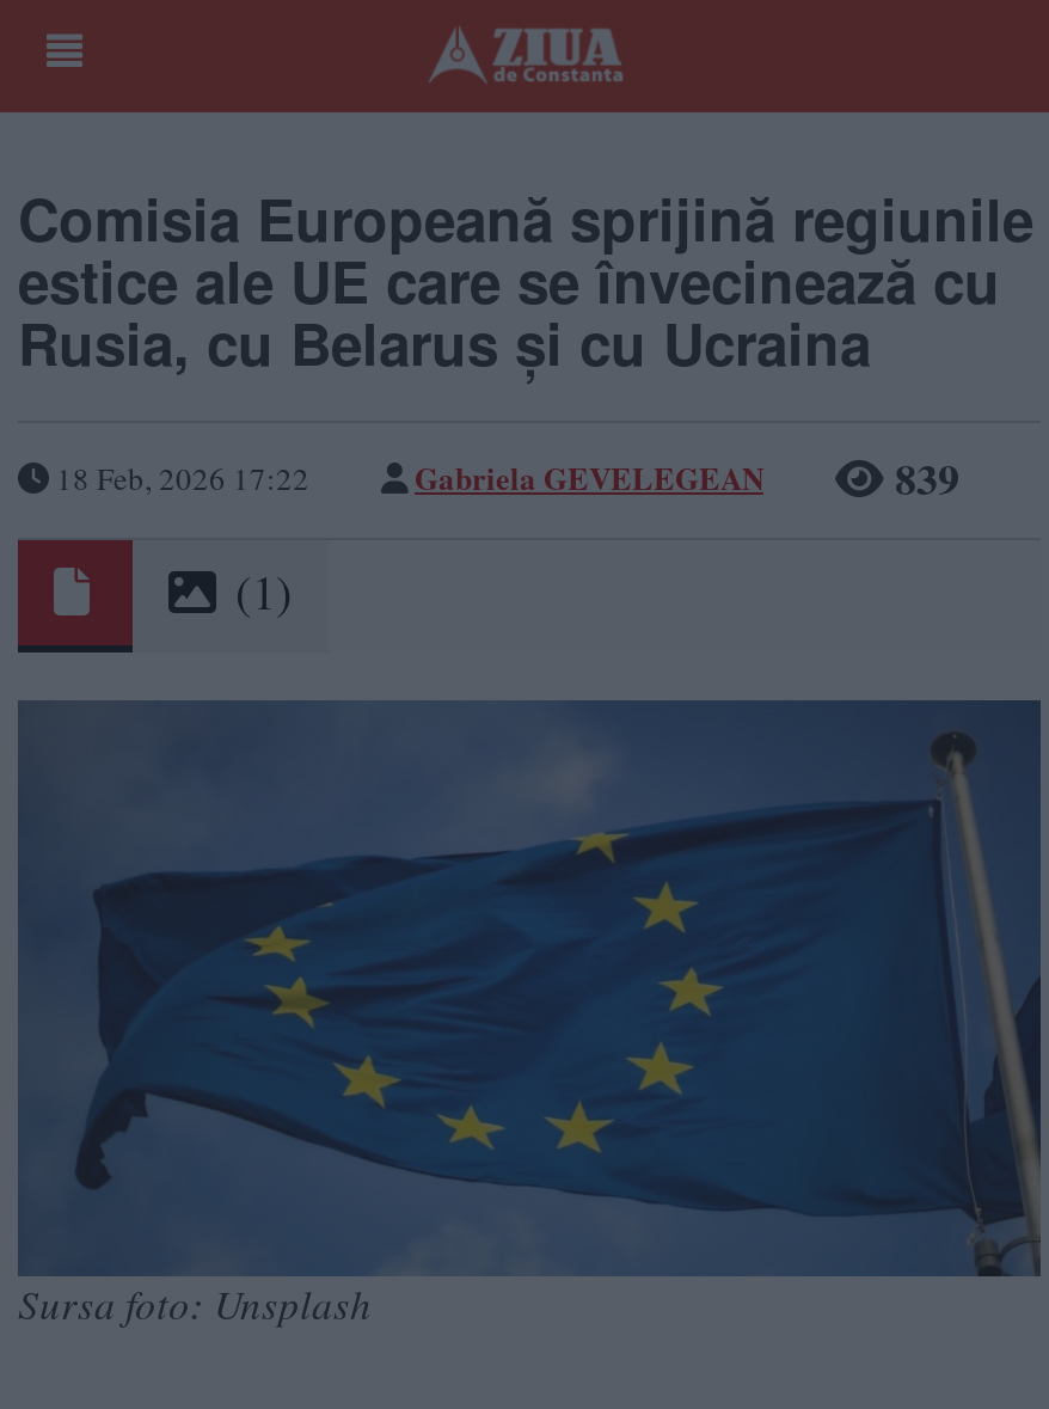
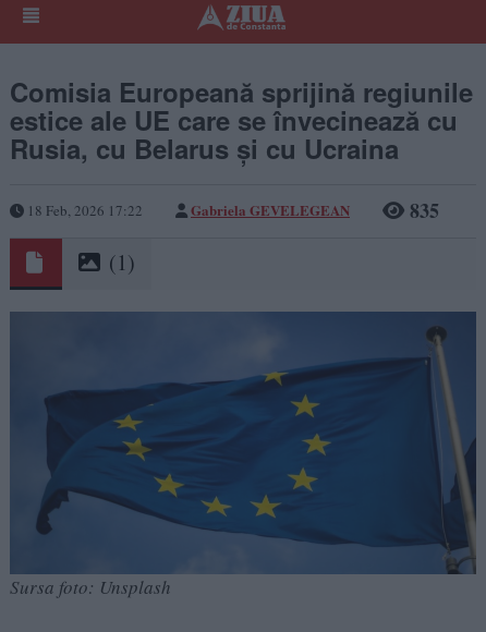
- 839
+ 835
